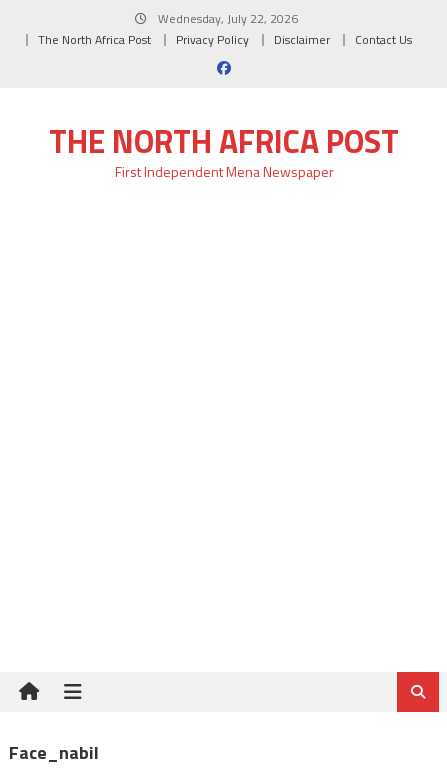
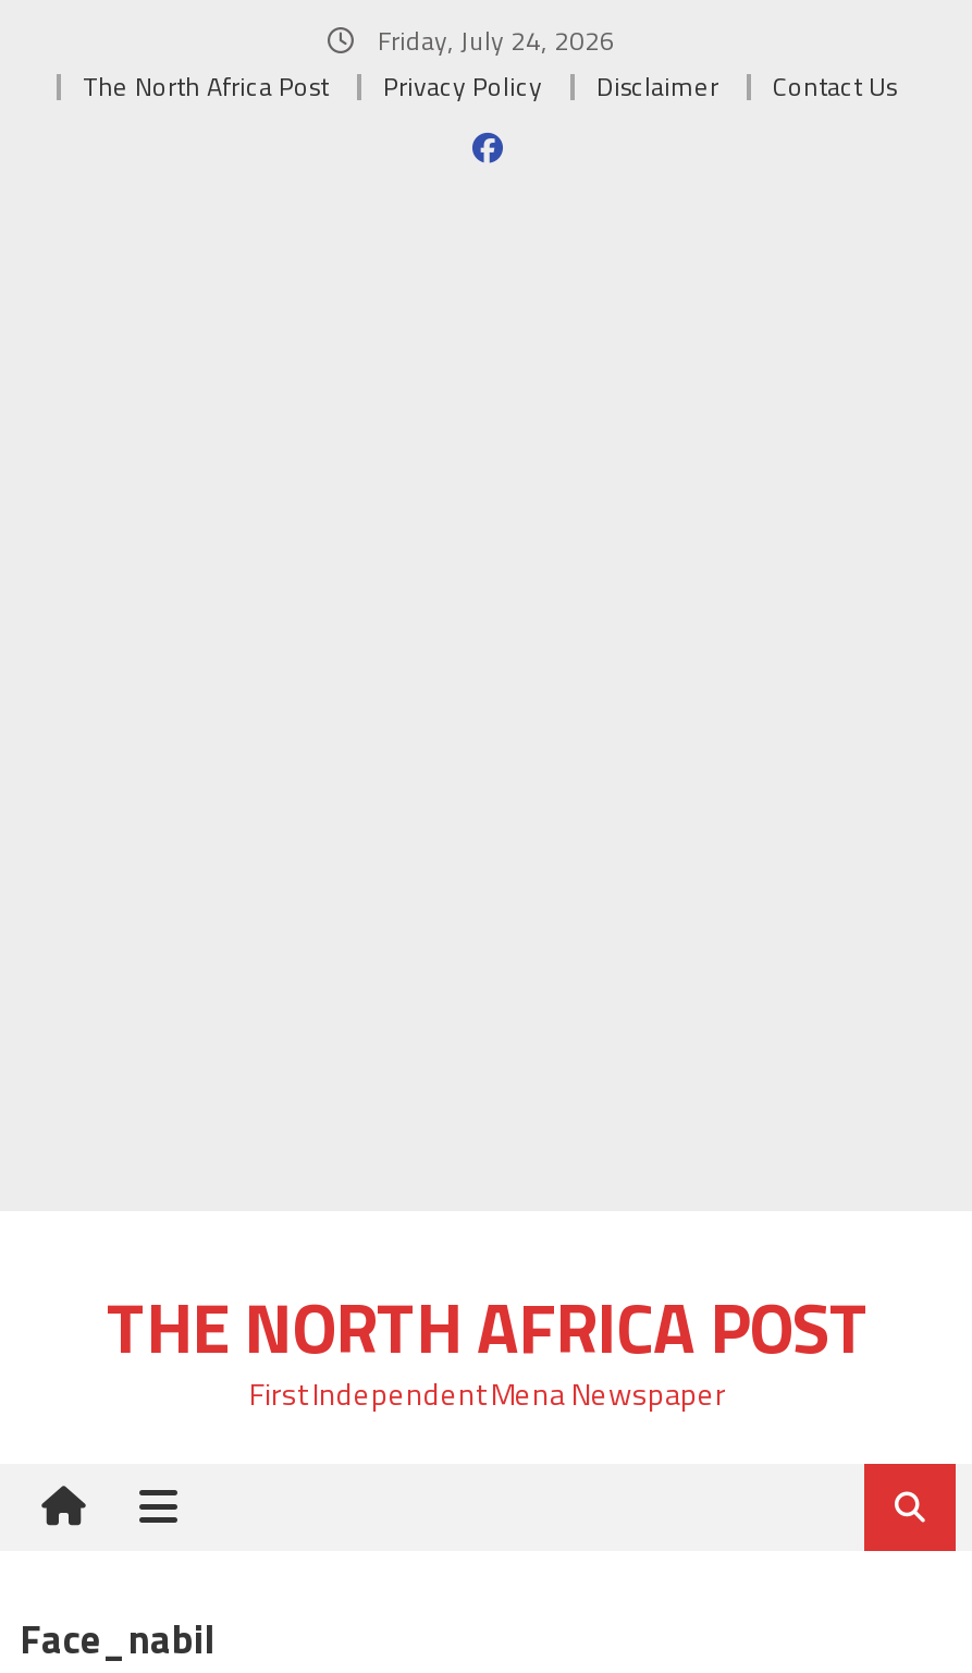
- Wednesday, July 22, 2026
+ Friday, July 24, 2026

moved down: THE NORTH AFRICA POST | First Independent Mena Newspaper
